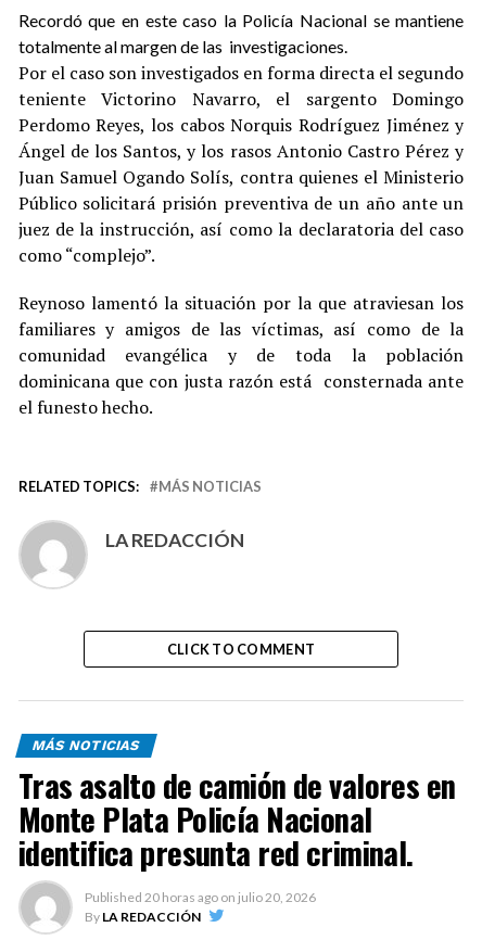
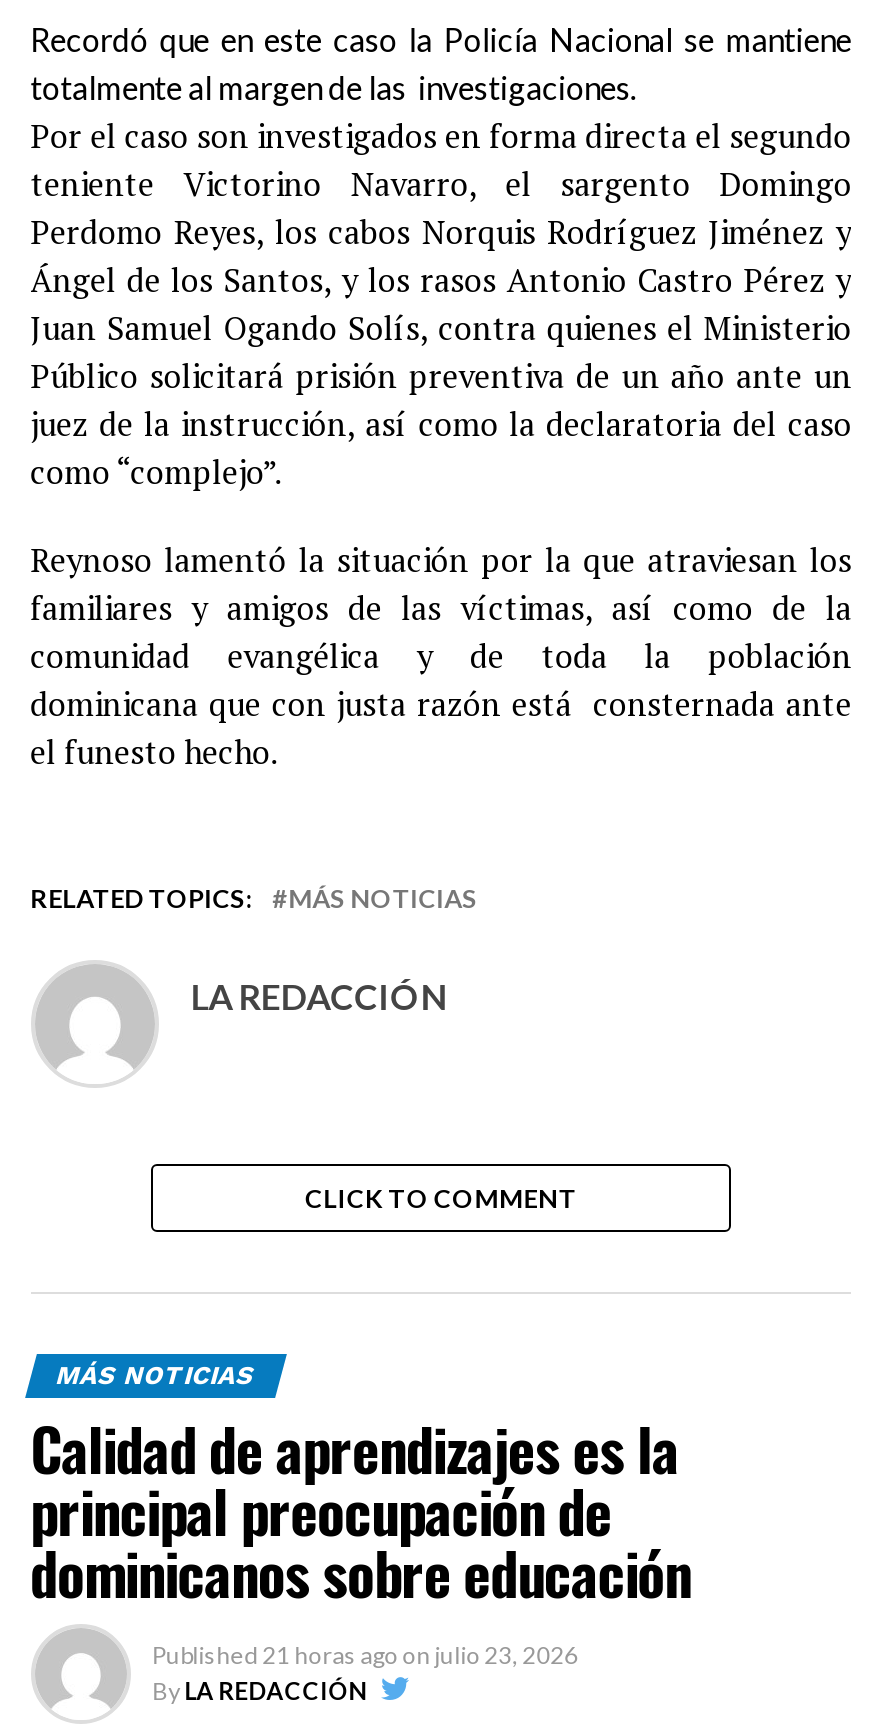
- Tras asalto de camión de valores en
- Monte Plata Policía Nacional
- identifica presunta red criminal.
- Published 20 horas ago on julio 20, 2026
+ Calidad de aprendizajes es la
+ principal preocupación de
+ dominicanos sobre educación
+ Published 21 horas ago on julio 23, 2026
